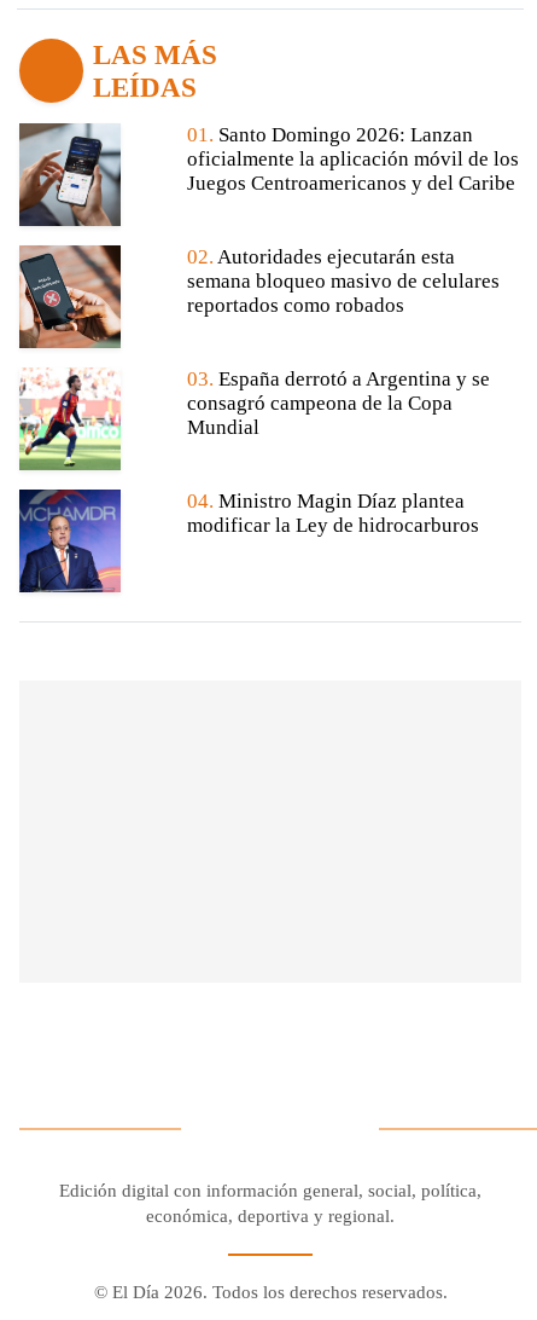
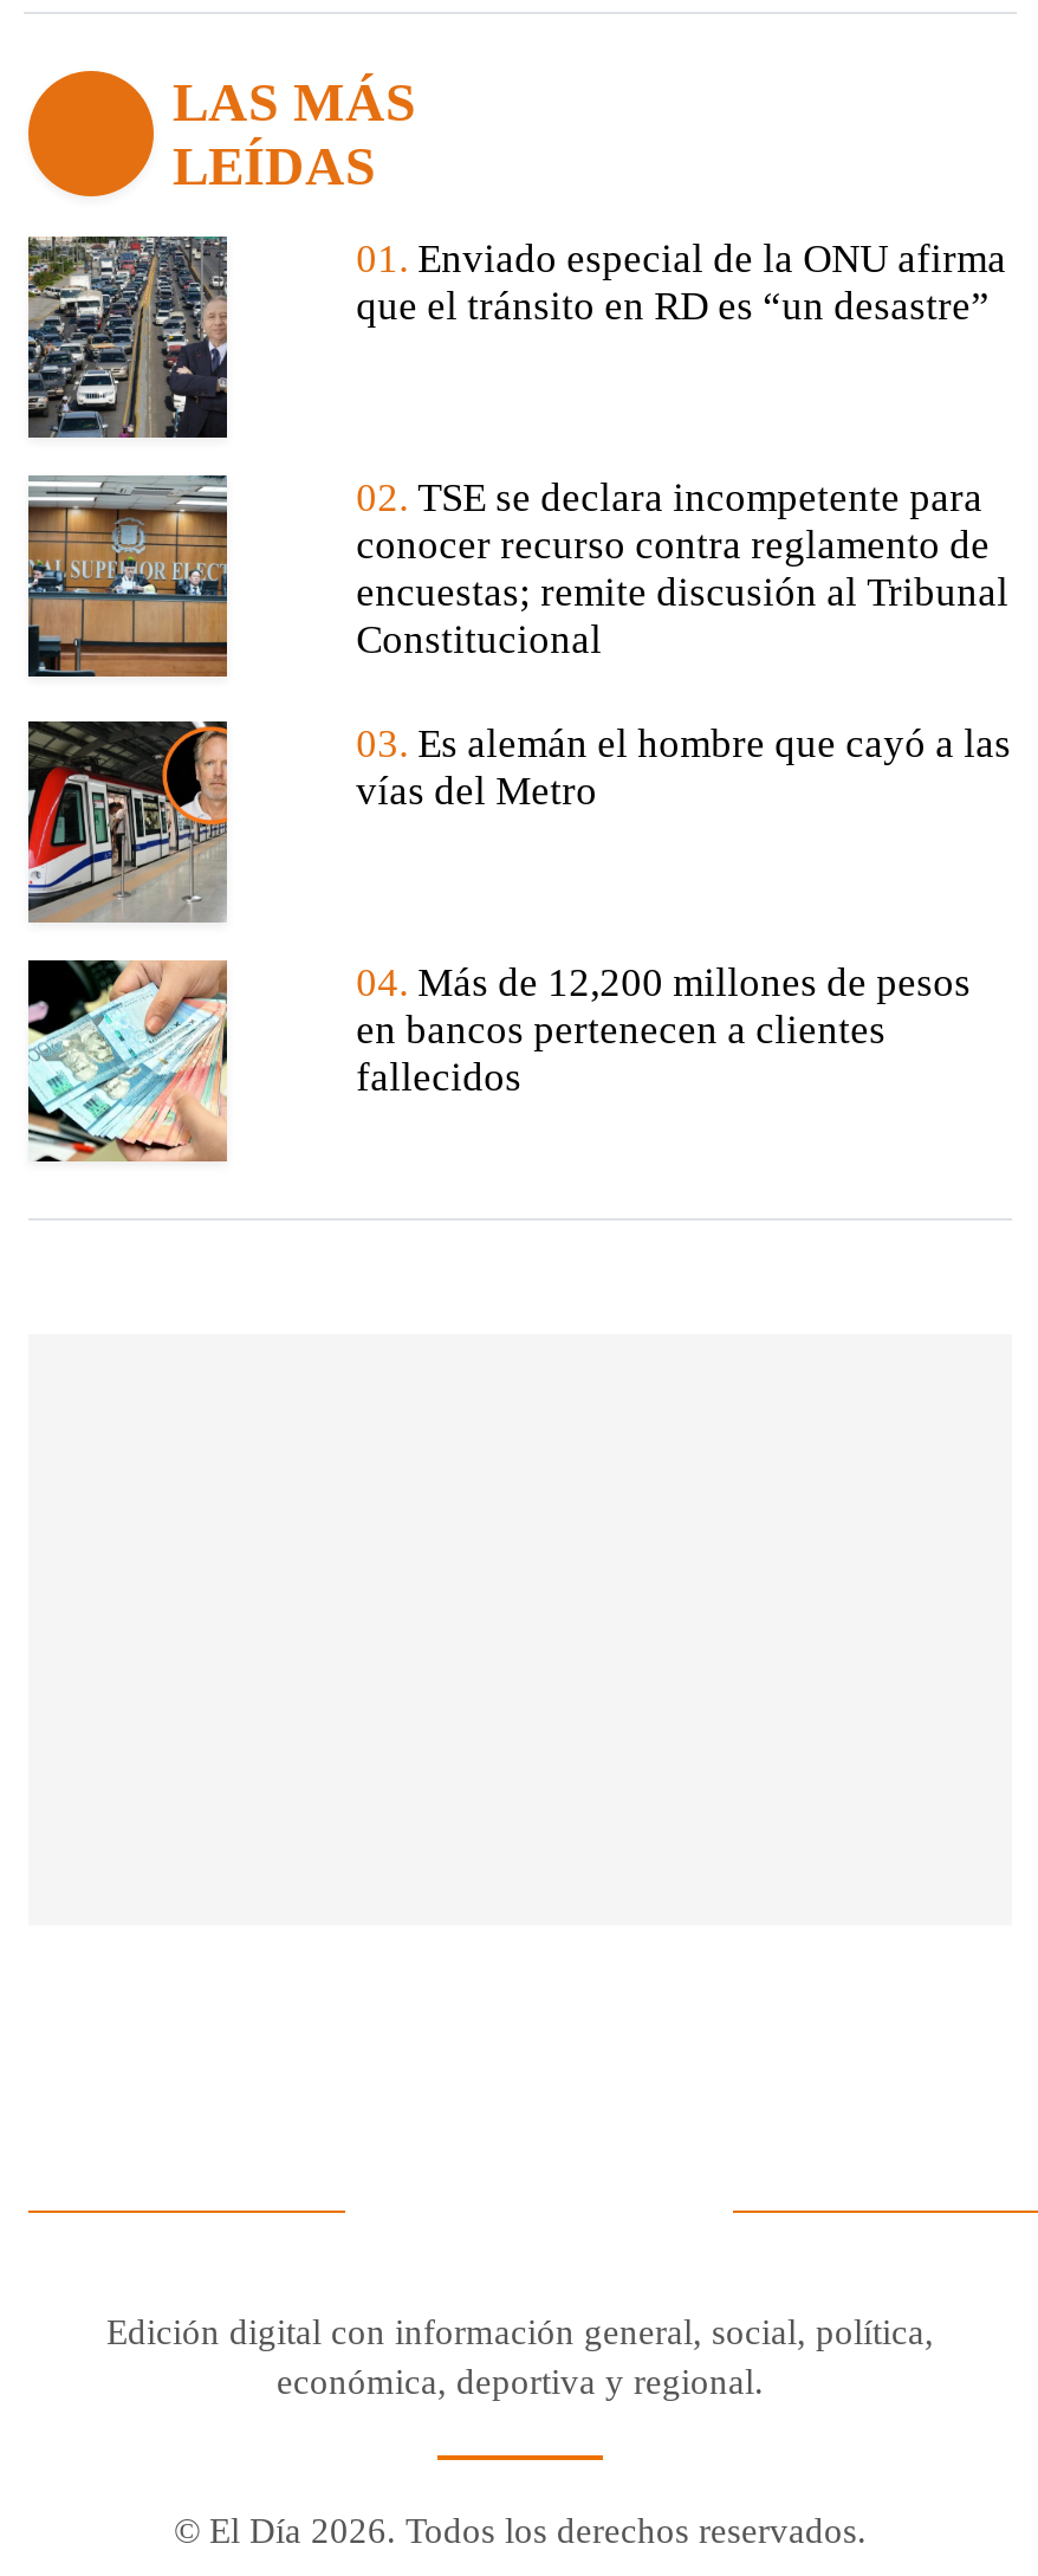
- [image]
+ [image]

- 01. Santo Domingo 2026: Lanzan
- oficialmente la aplicación móvil de los
- Juegos Centroamericanos y del Caribe
+ 01. Enviado especial de la ONU afirma
+ que el tránsito en RD es “un desastre”

- [image]
+ [image]

- 02. Autoridades ejecutarán esta
- semana bloqueo masivo de celulares
- reportados como robados
+ 02. TSE se declara incompetente para
+ conocer recurso contra reglamento de
+ encuestas; remite discusión al Tribunal
+ Constitucional

- [image]
+ [image]

- 03. España derrotó a Argentina y se
- consagró campeona de la Copa
- Mundial
+ 03. Es alemán el hombre que cayó a las
+ vías del Metro

- [image]
+ [image]

- 04. Ministro Magin Díaz plantea
- modificar la Ley de hidrocarburos
+ 04. Más de 12,200 millones de pesos
+ en bancos pertenecen a clientes
+ fallecidos
